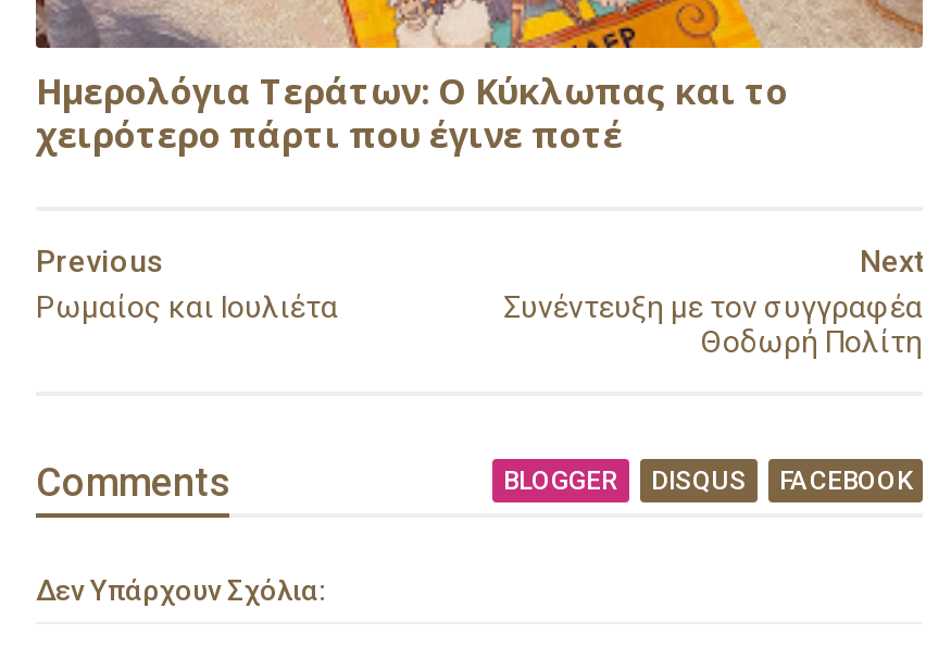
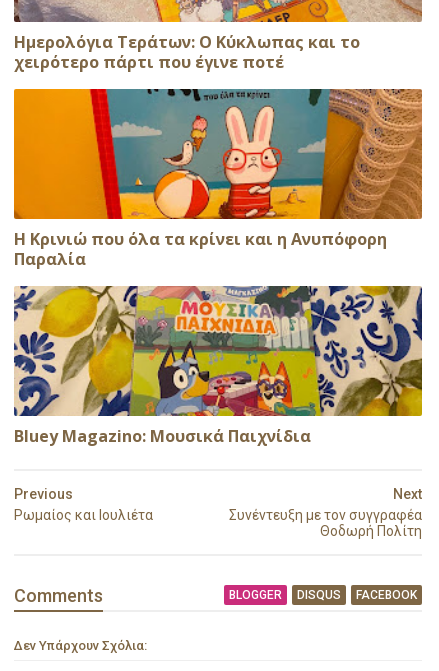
+ [image]
+ Η Κρινιώ που όλα τα κρίνει και η Ανυπόφορη
+ Παραλία

+ [image]
+ Bluey Magazino: Μουσικά Παιχνίδια
